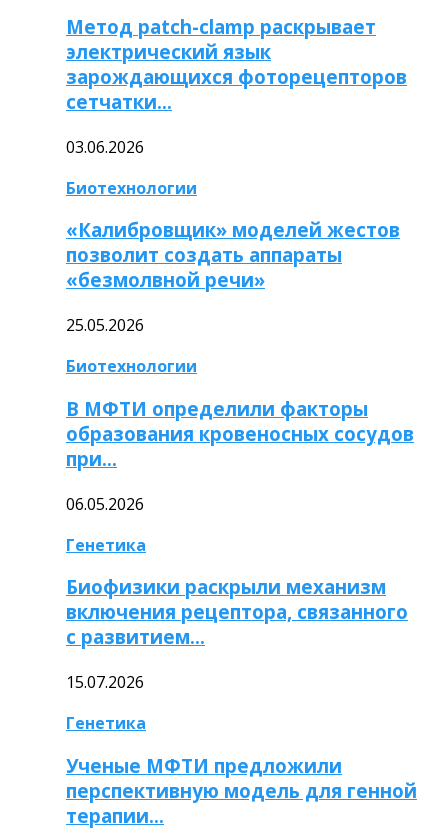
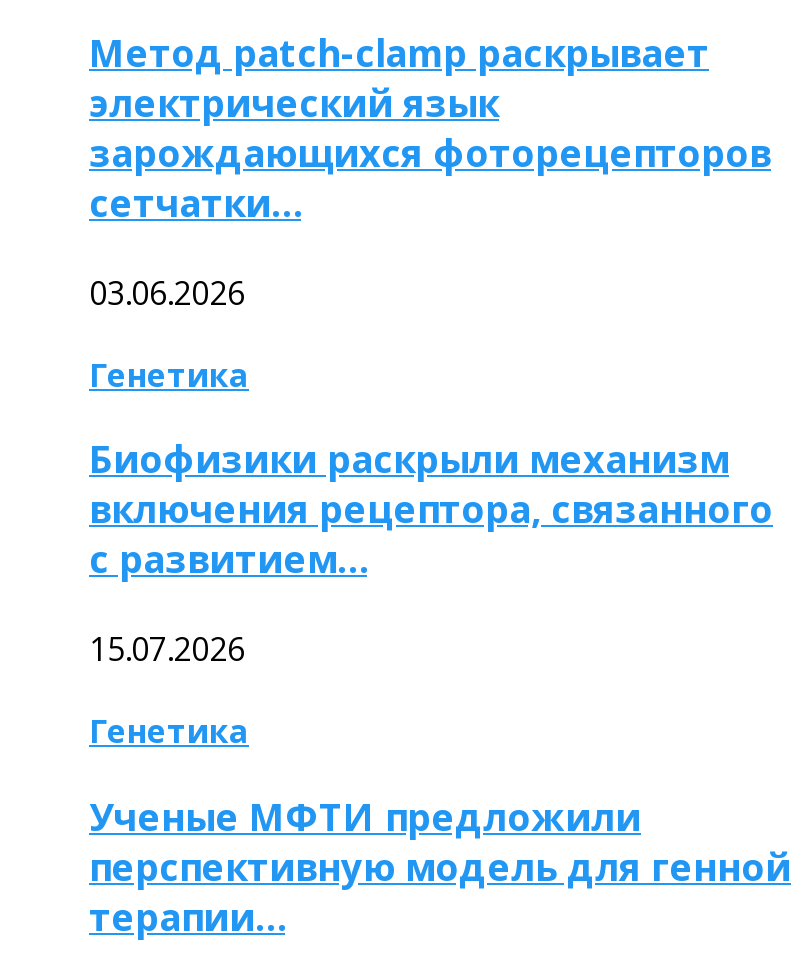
- Биотехнологии
- «Калибровщик» моделей жестов
- позволит создать аппараты
- «безмолвной речи»
- 25.05.2026
- Биотехнологии
- В МФТИ определили факторы
- образования кровеносных сосудов
- при…
- 06.05.2026
